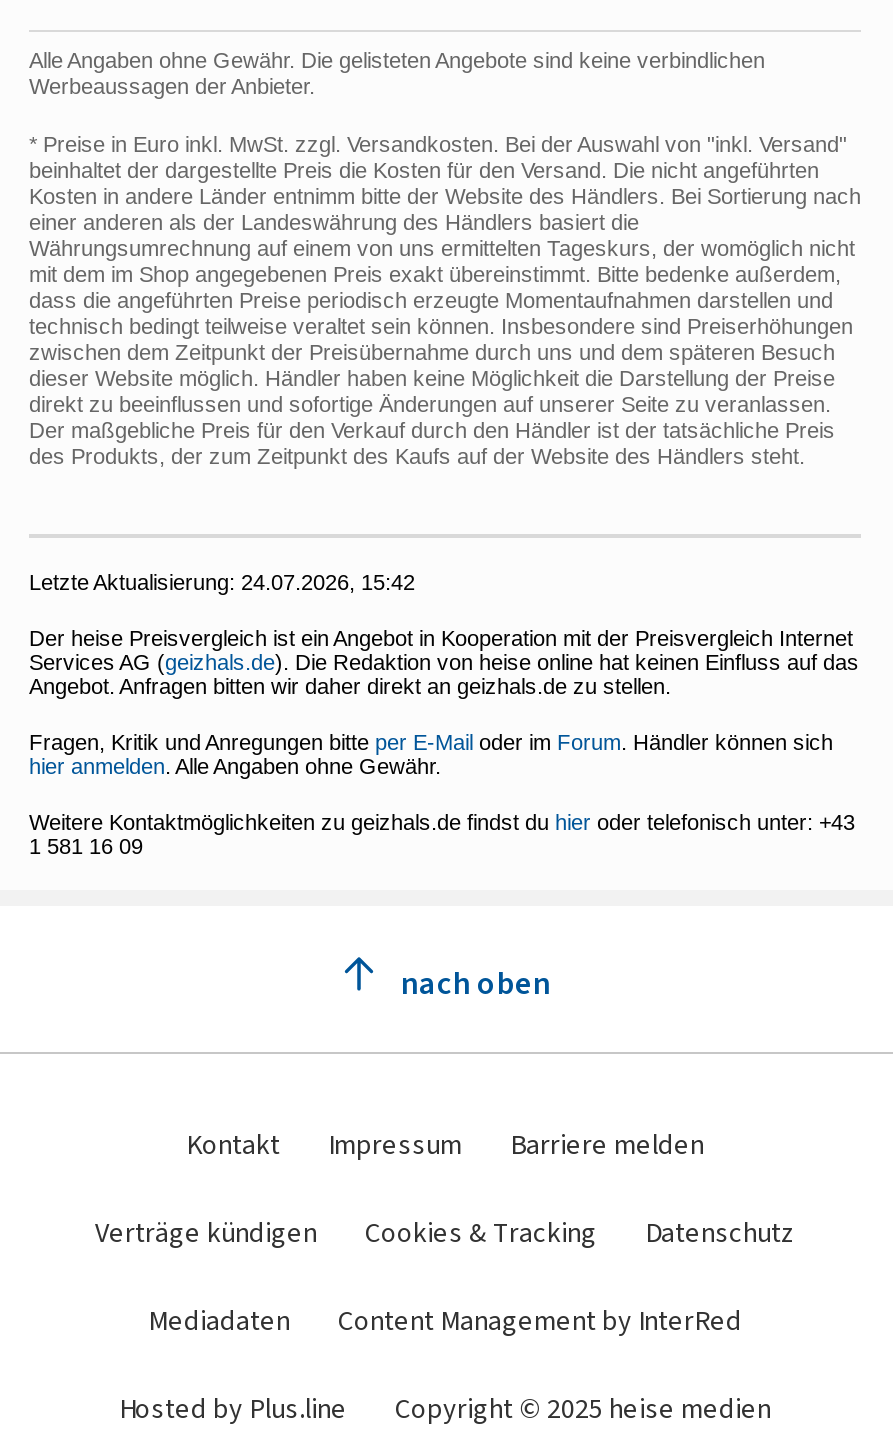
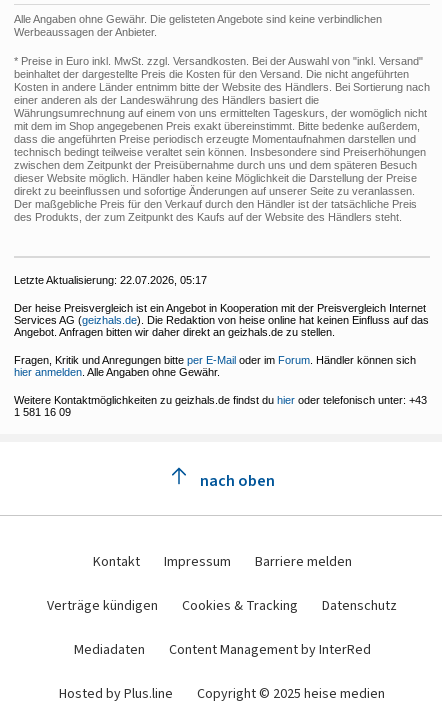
- Letzte Aktualisierung: 24.07.2026, 15:42
+ Letzte Aktualisierung: 22.07.2026, 05:17
